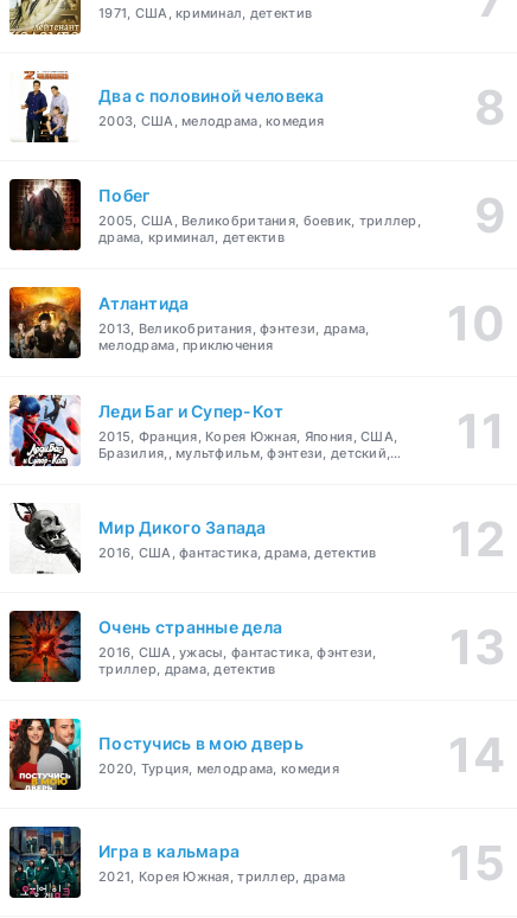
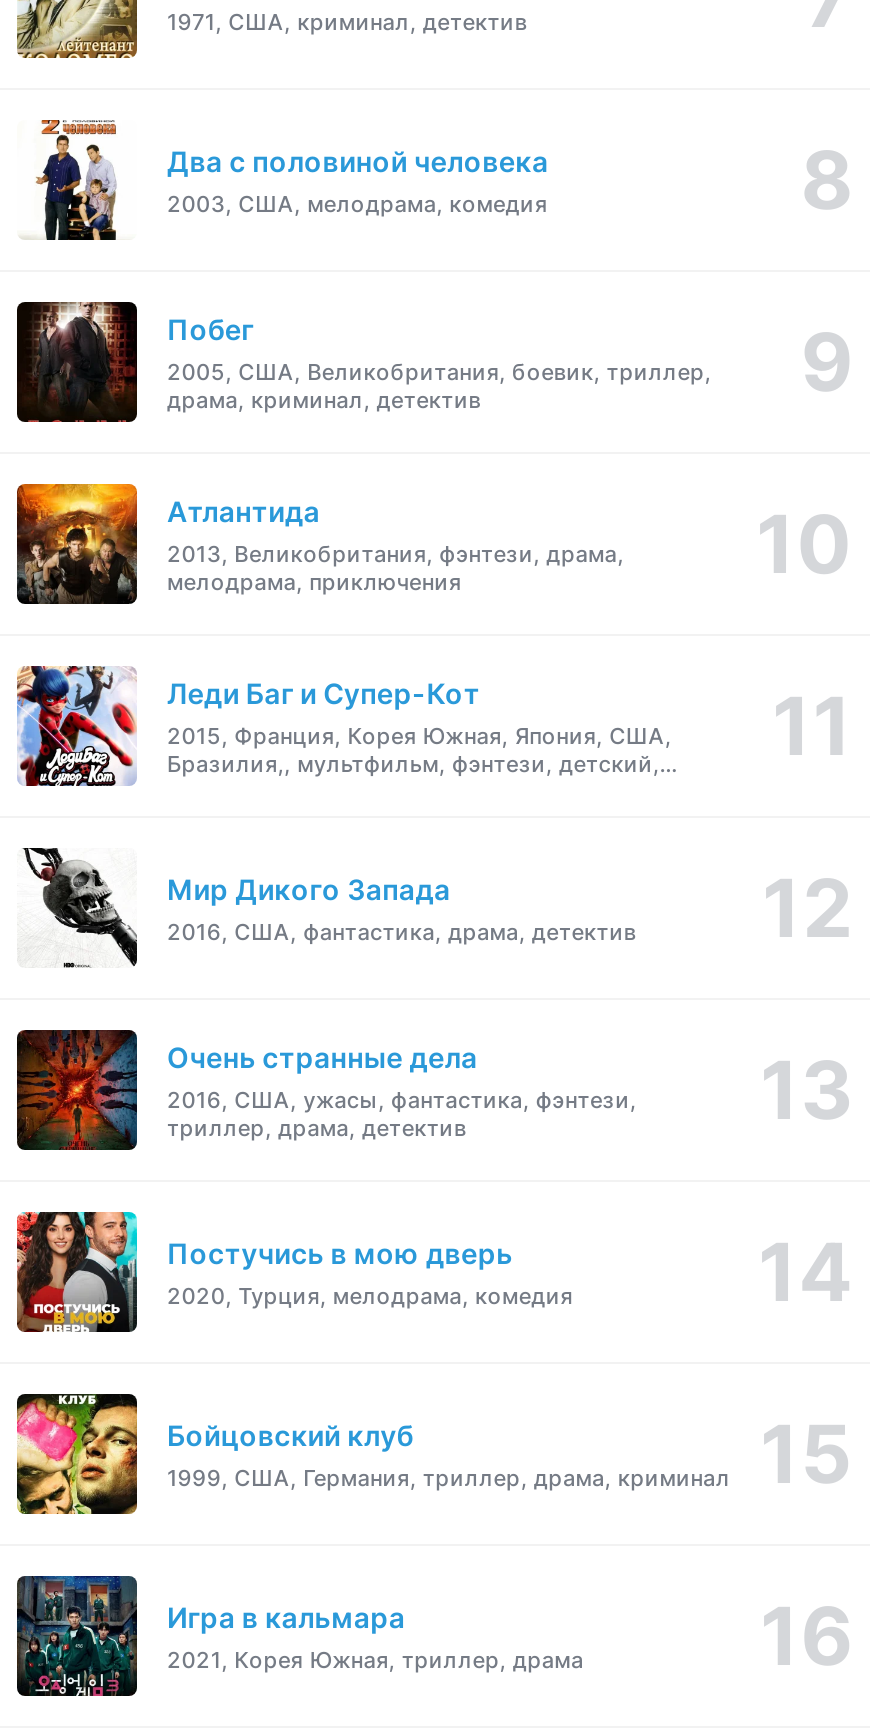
+ [image]
+ Бойцовский клуб
+ 1999, США, Германия, триллер, драма, криминал
